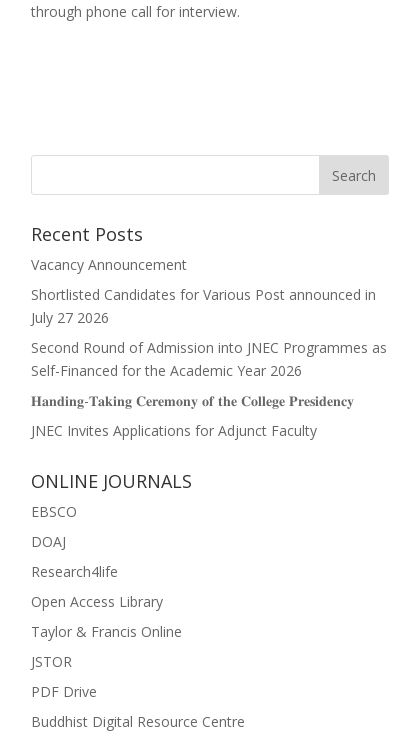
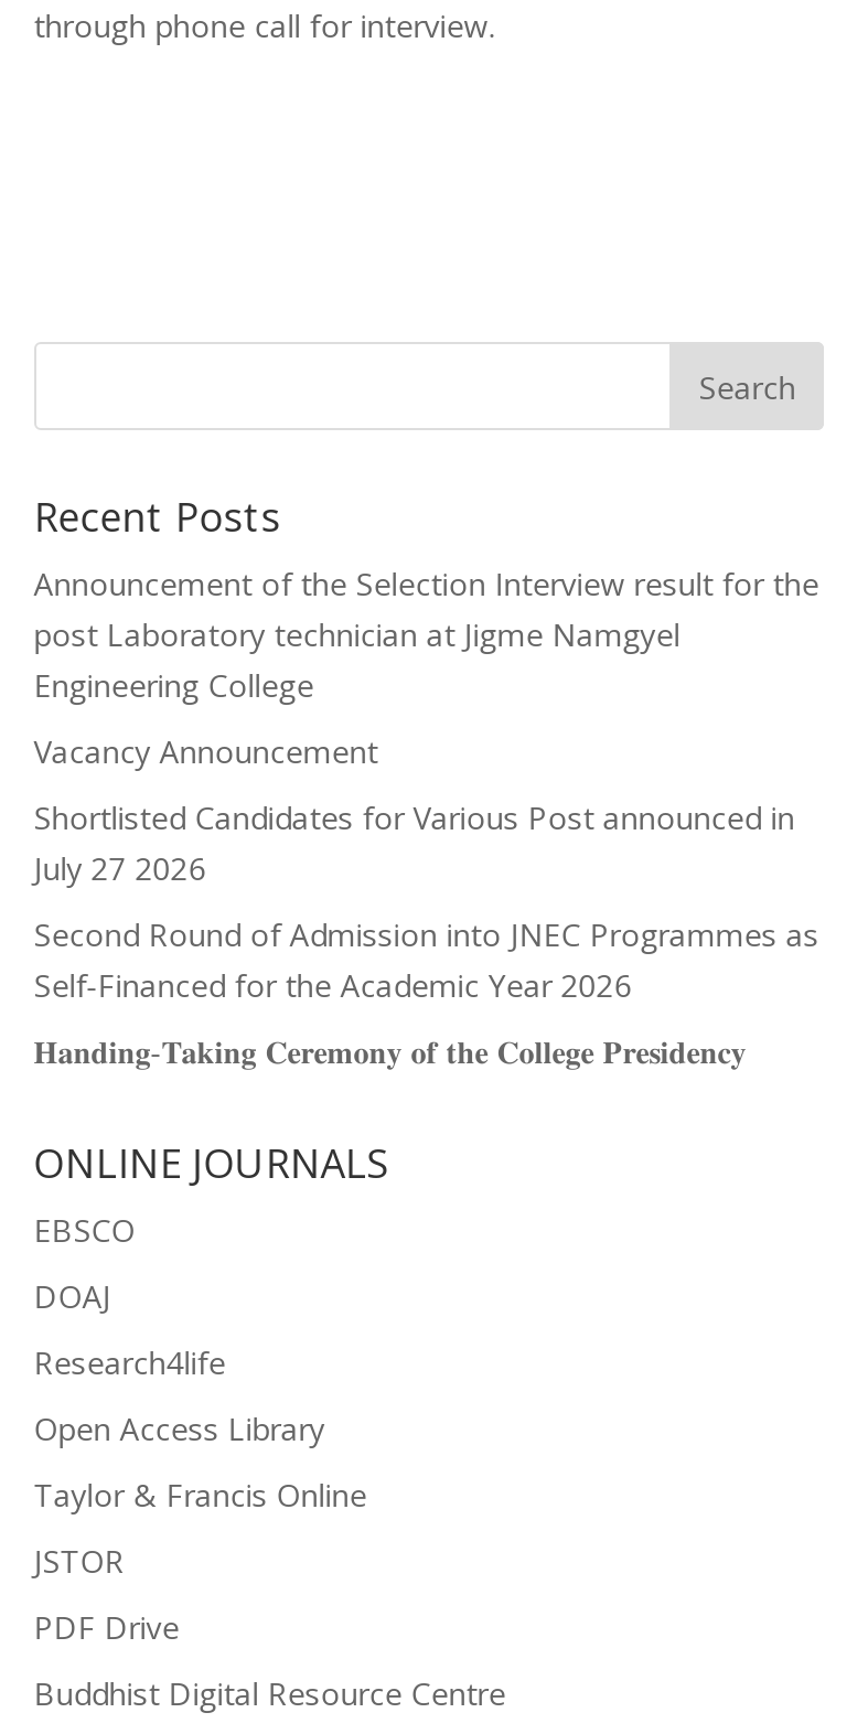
+ Announcement of the Selection Interview result for the
+ post Laboratory technician at Jigme Namgyel
+ Engineering College

moved down: Vacancy Announcement | Shortlisted Candidates for Various Post announced in | July 27 2026 | Second Round of Admission into JNEC Programmes as | Self-Financed for the Academic Year 2026

- JNEC Invites Applications for Adjunct Faculty
